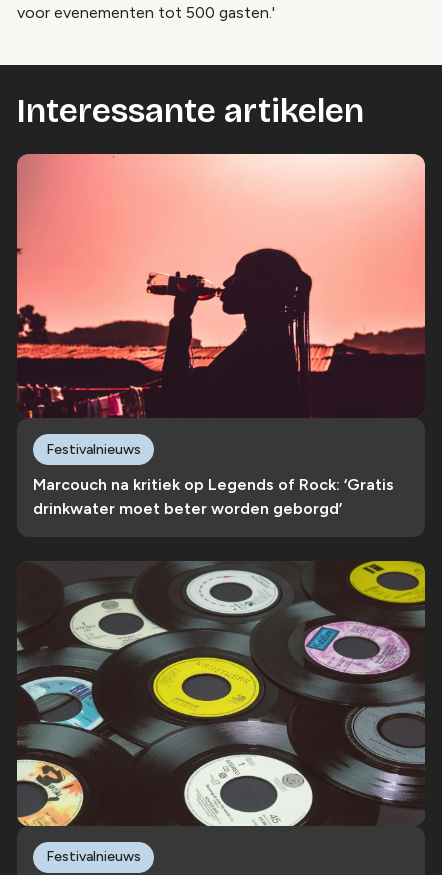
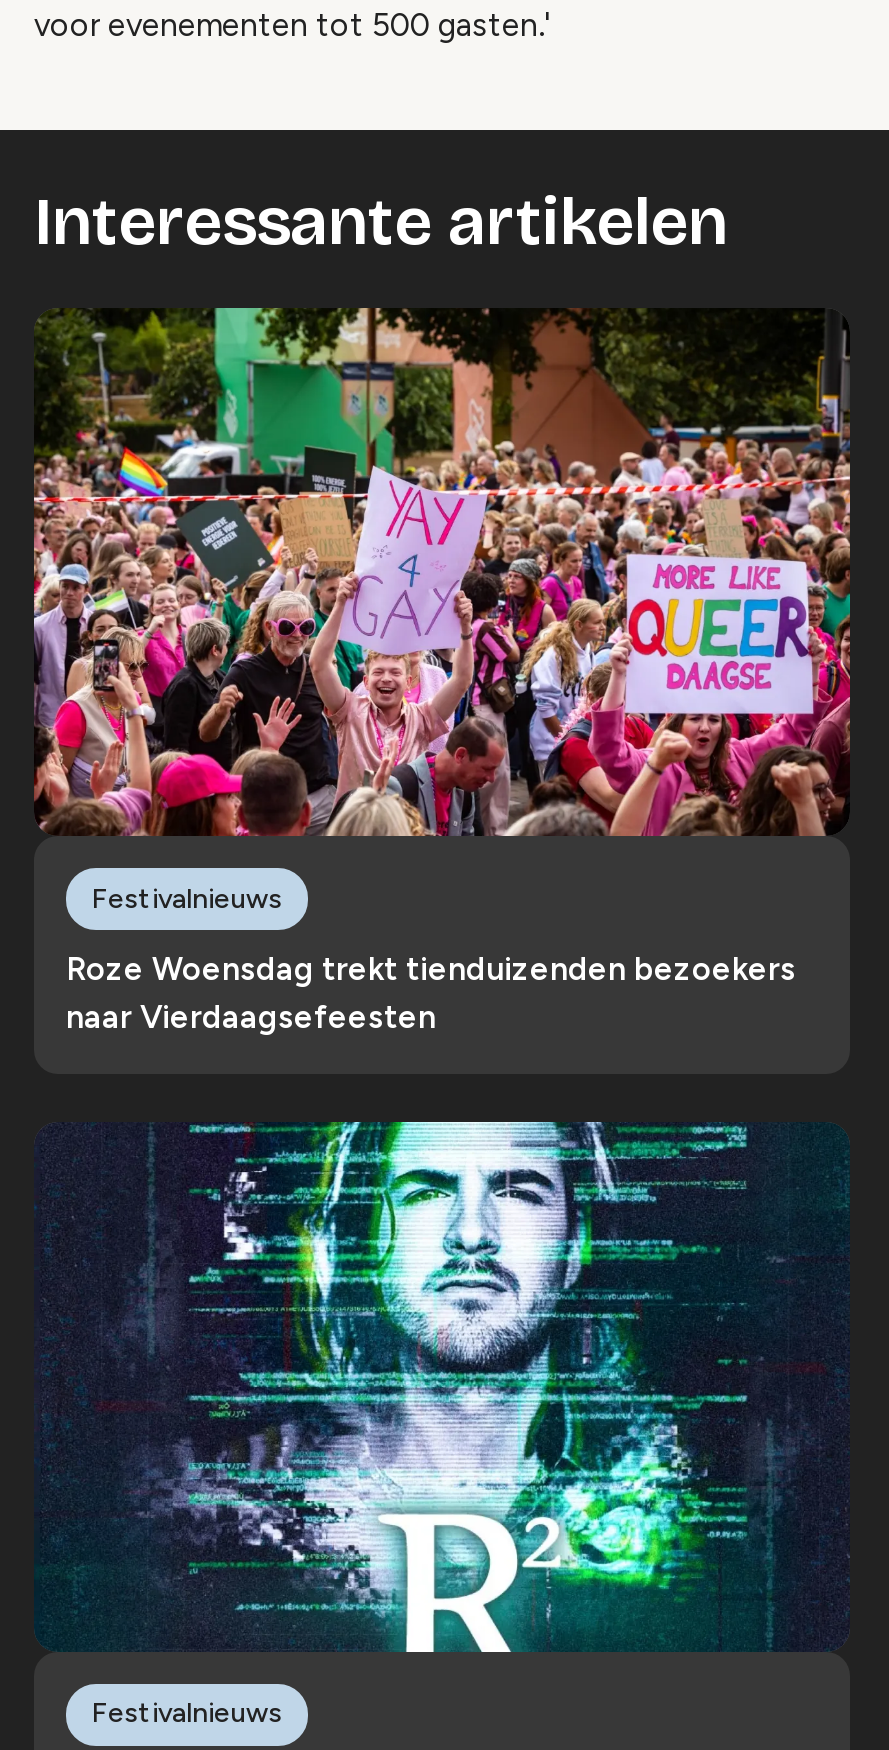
- [image]
+ [image]

- Marcouch na kritiek op Legends of Rock: ‘Gratis
- drinkwater moet beter worden geborgd’
+ Roze Woensdag trekt tienduizenden bezoekers
+ naar Vierdaagsefeesten

- [image]
+ [image]
